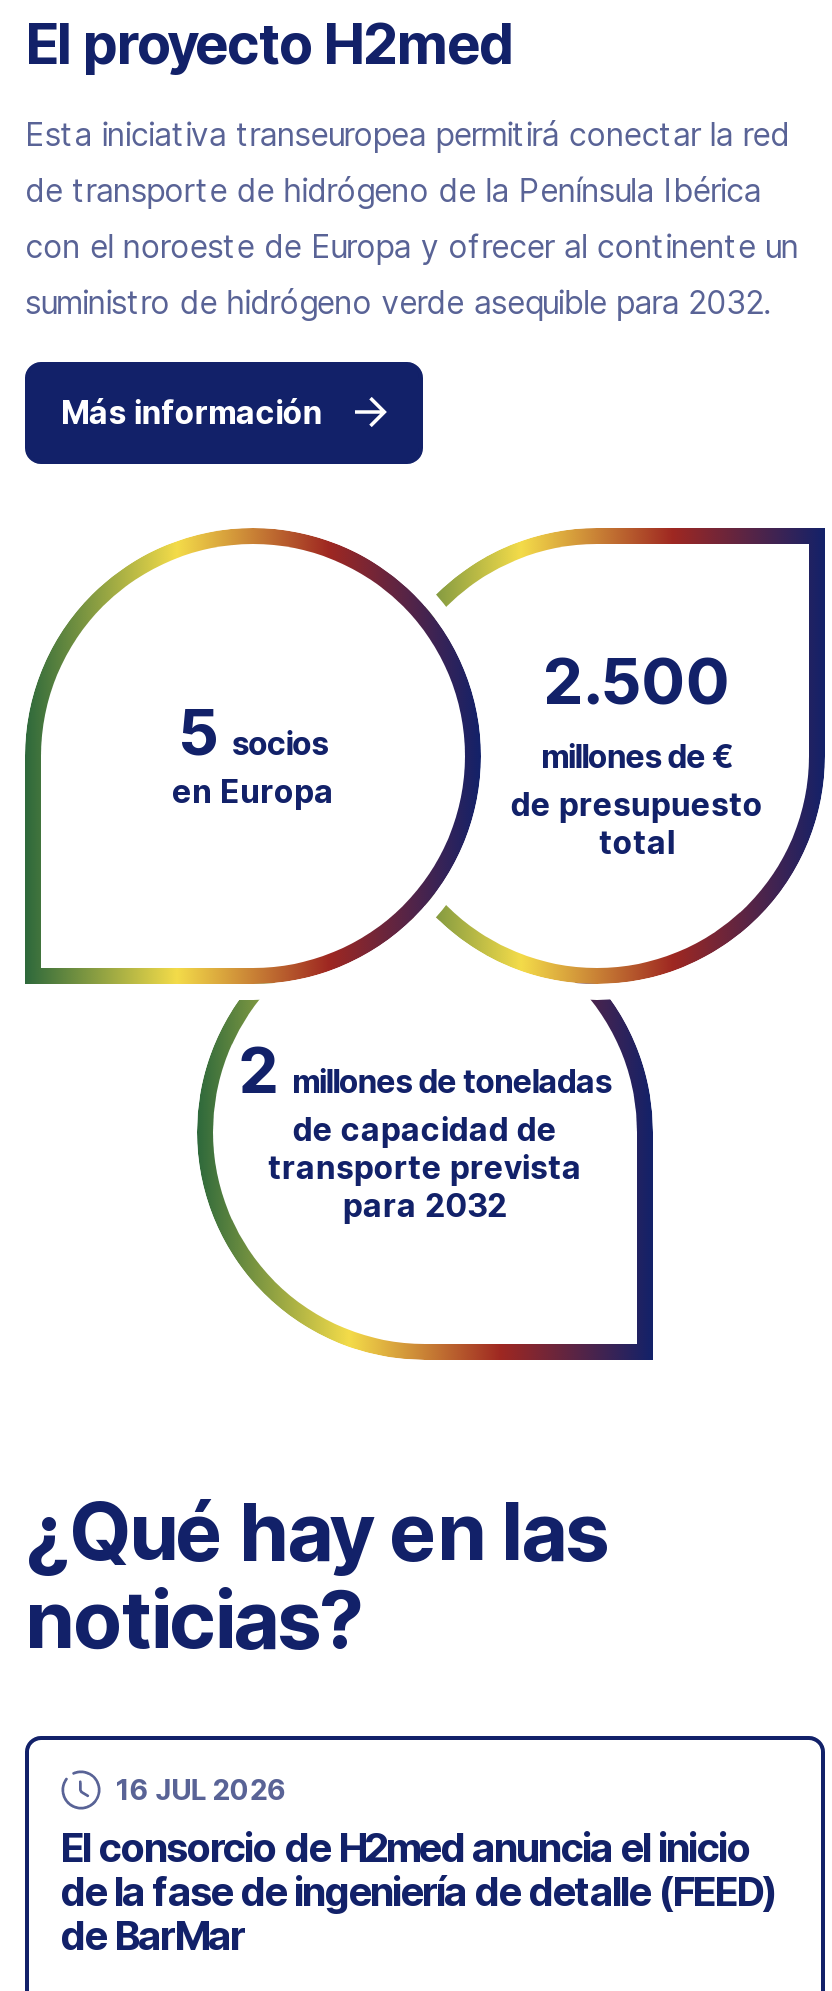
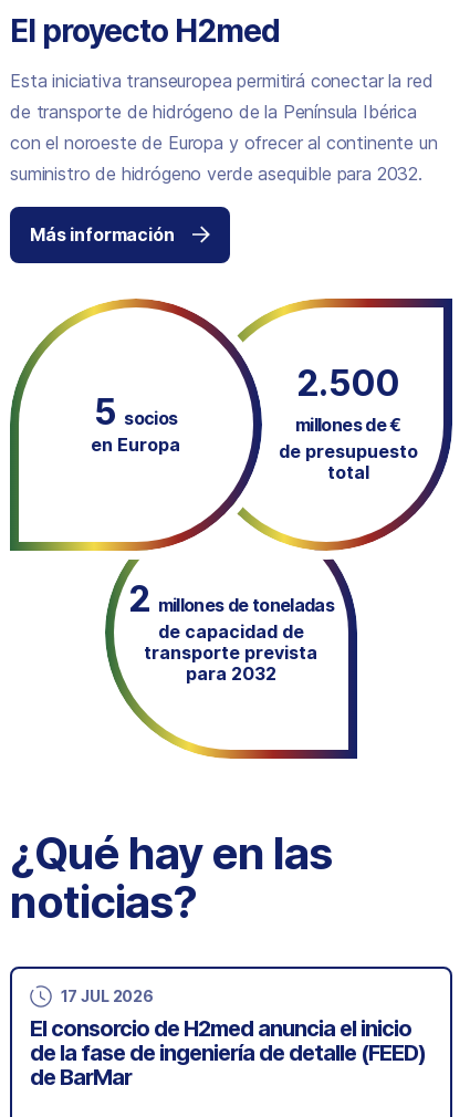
- 16 JUL 2026
+ 17 JUL 2026
